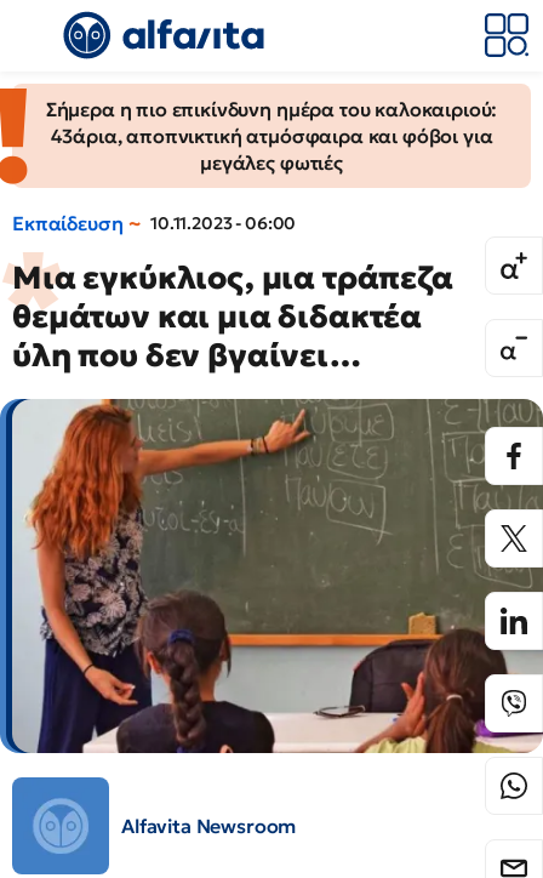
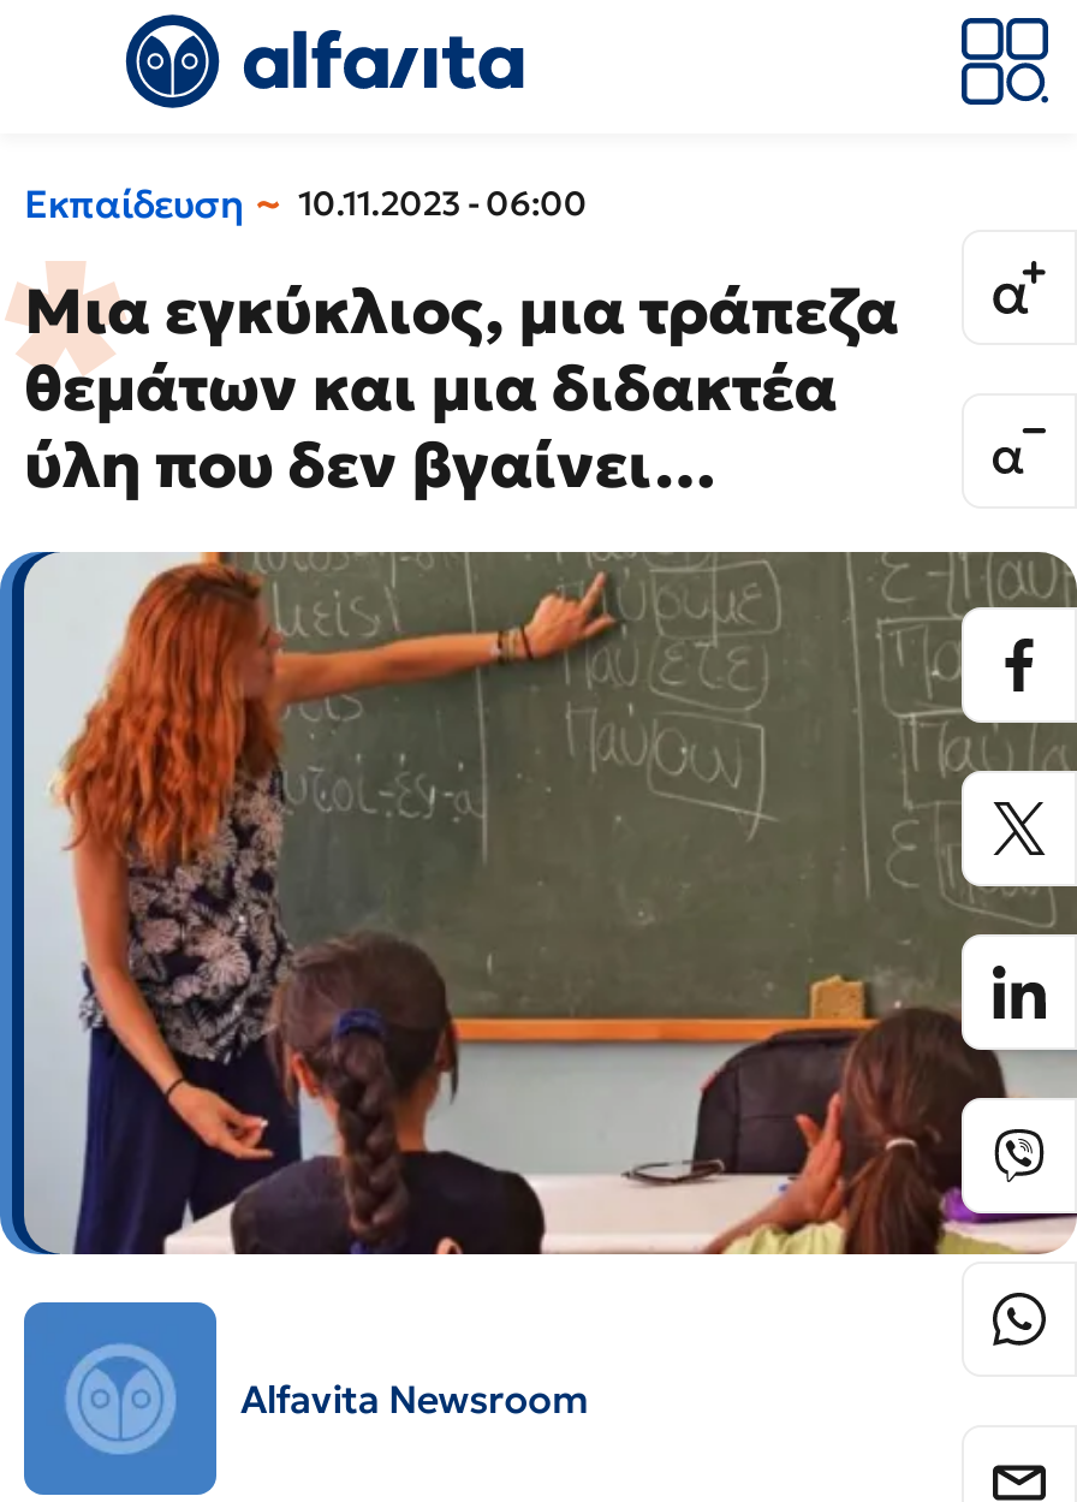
- [image]
- Σήμερα η πιο επικίνδυνη ημέρα του καλοκαιριού:
- 43άρια, αποπνικτική ατμόσφαιρα και φόβοι για
- μεγάλες φωτιές
